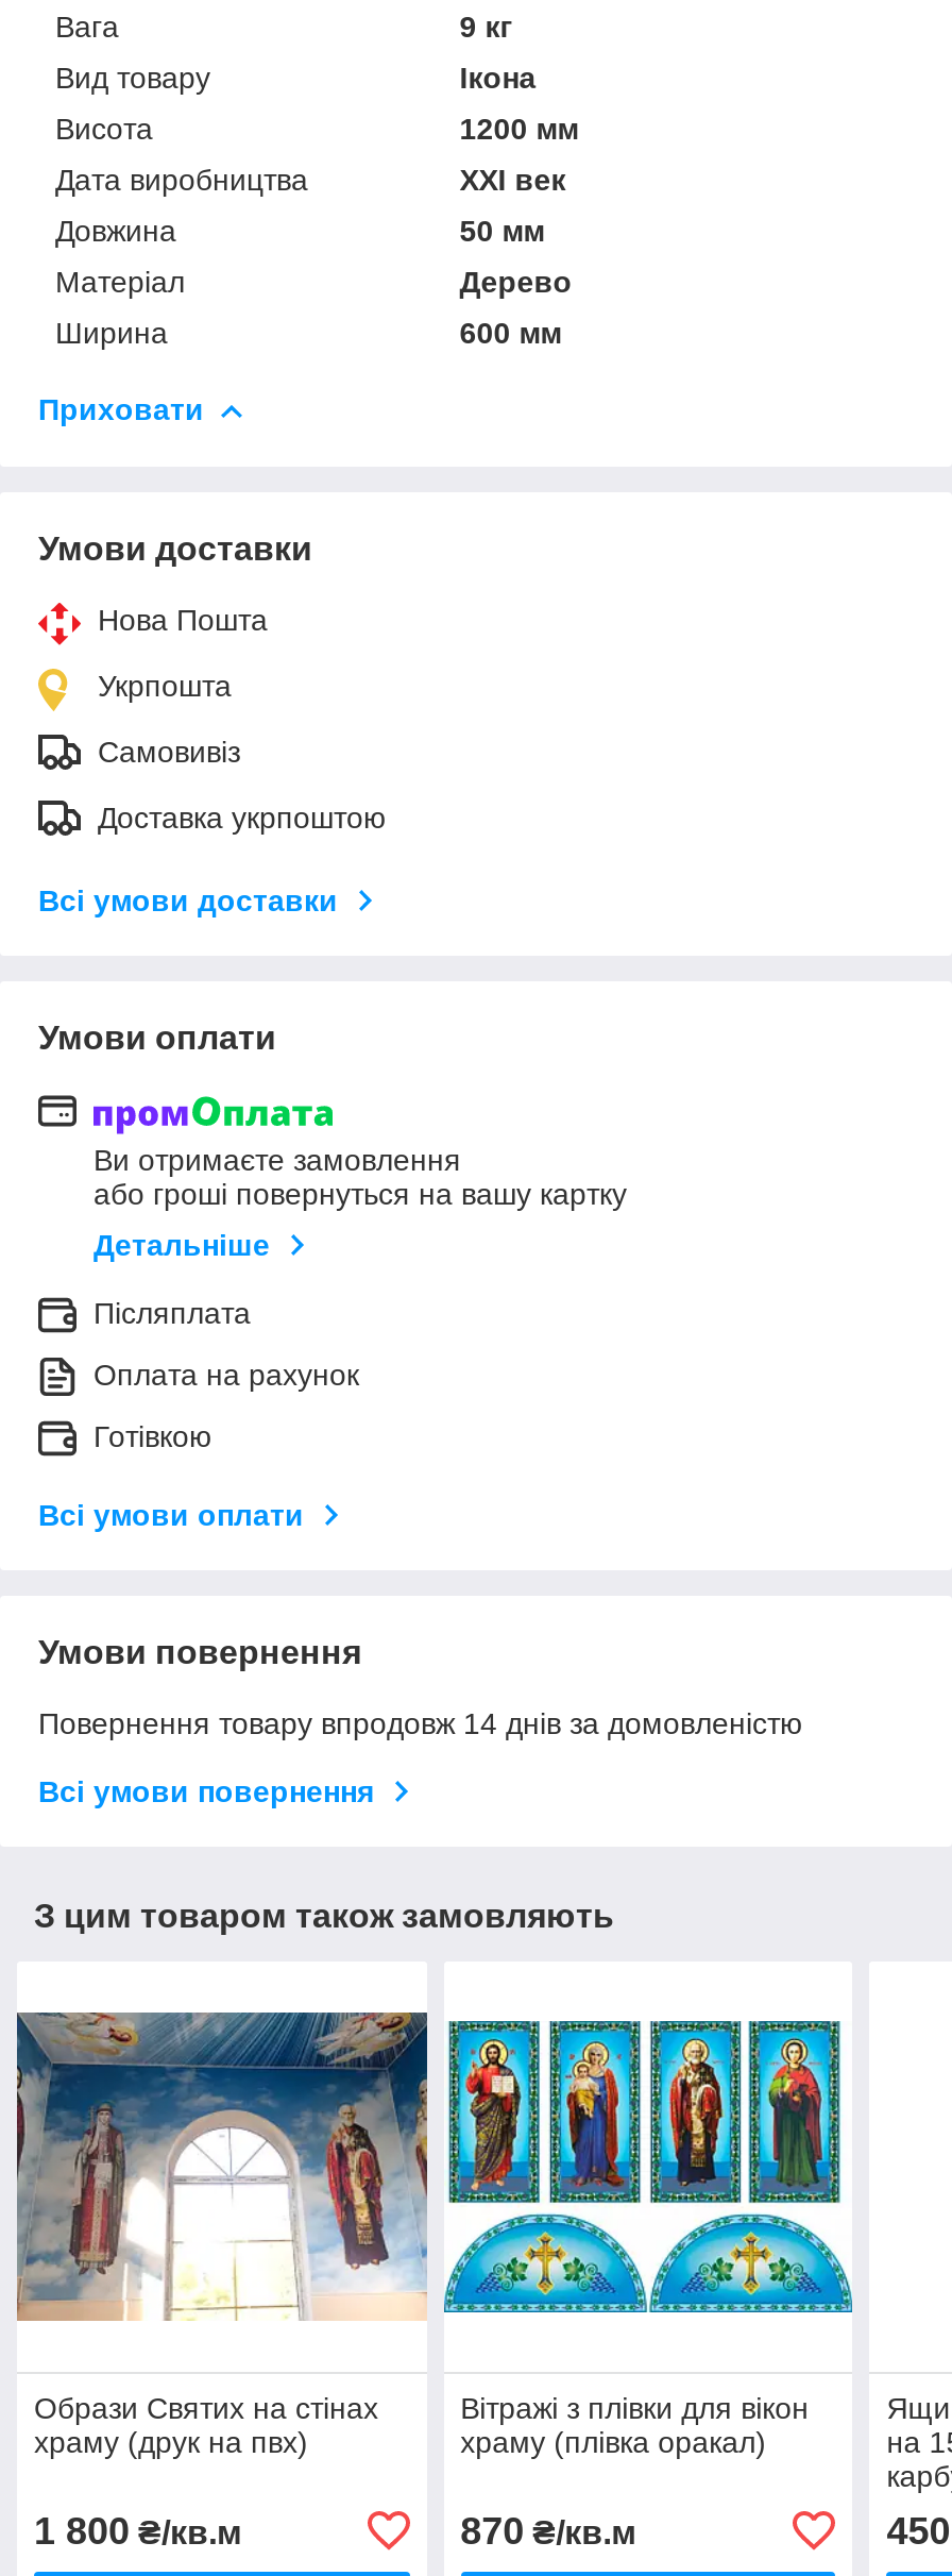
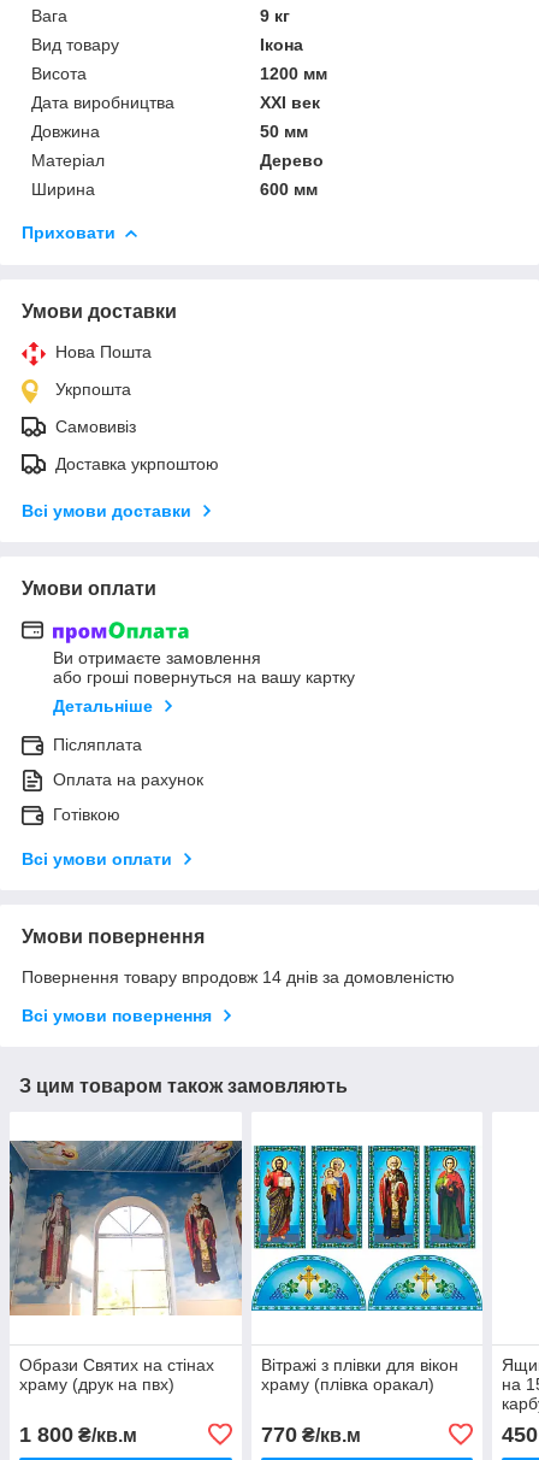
- 870 ₴/кв.м
+ 770 ₴/кв.м
